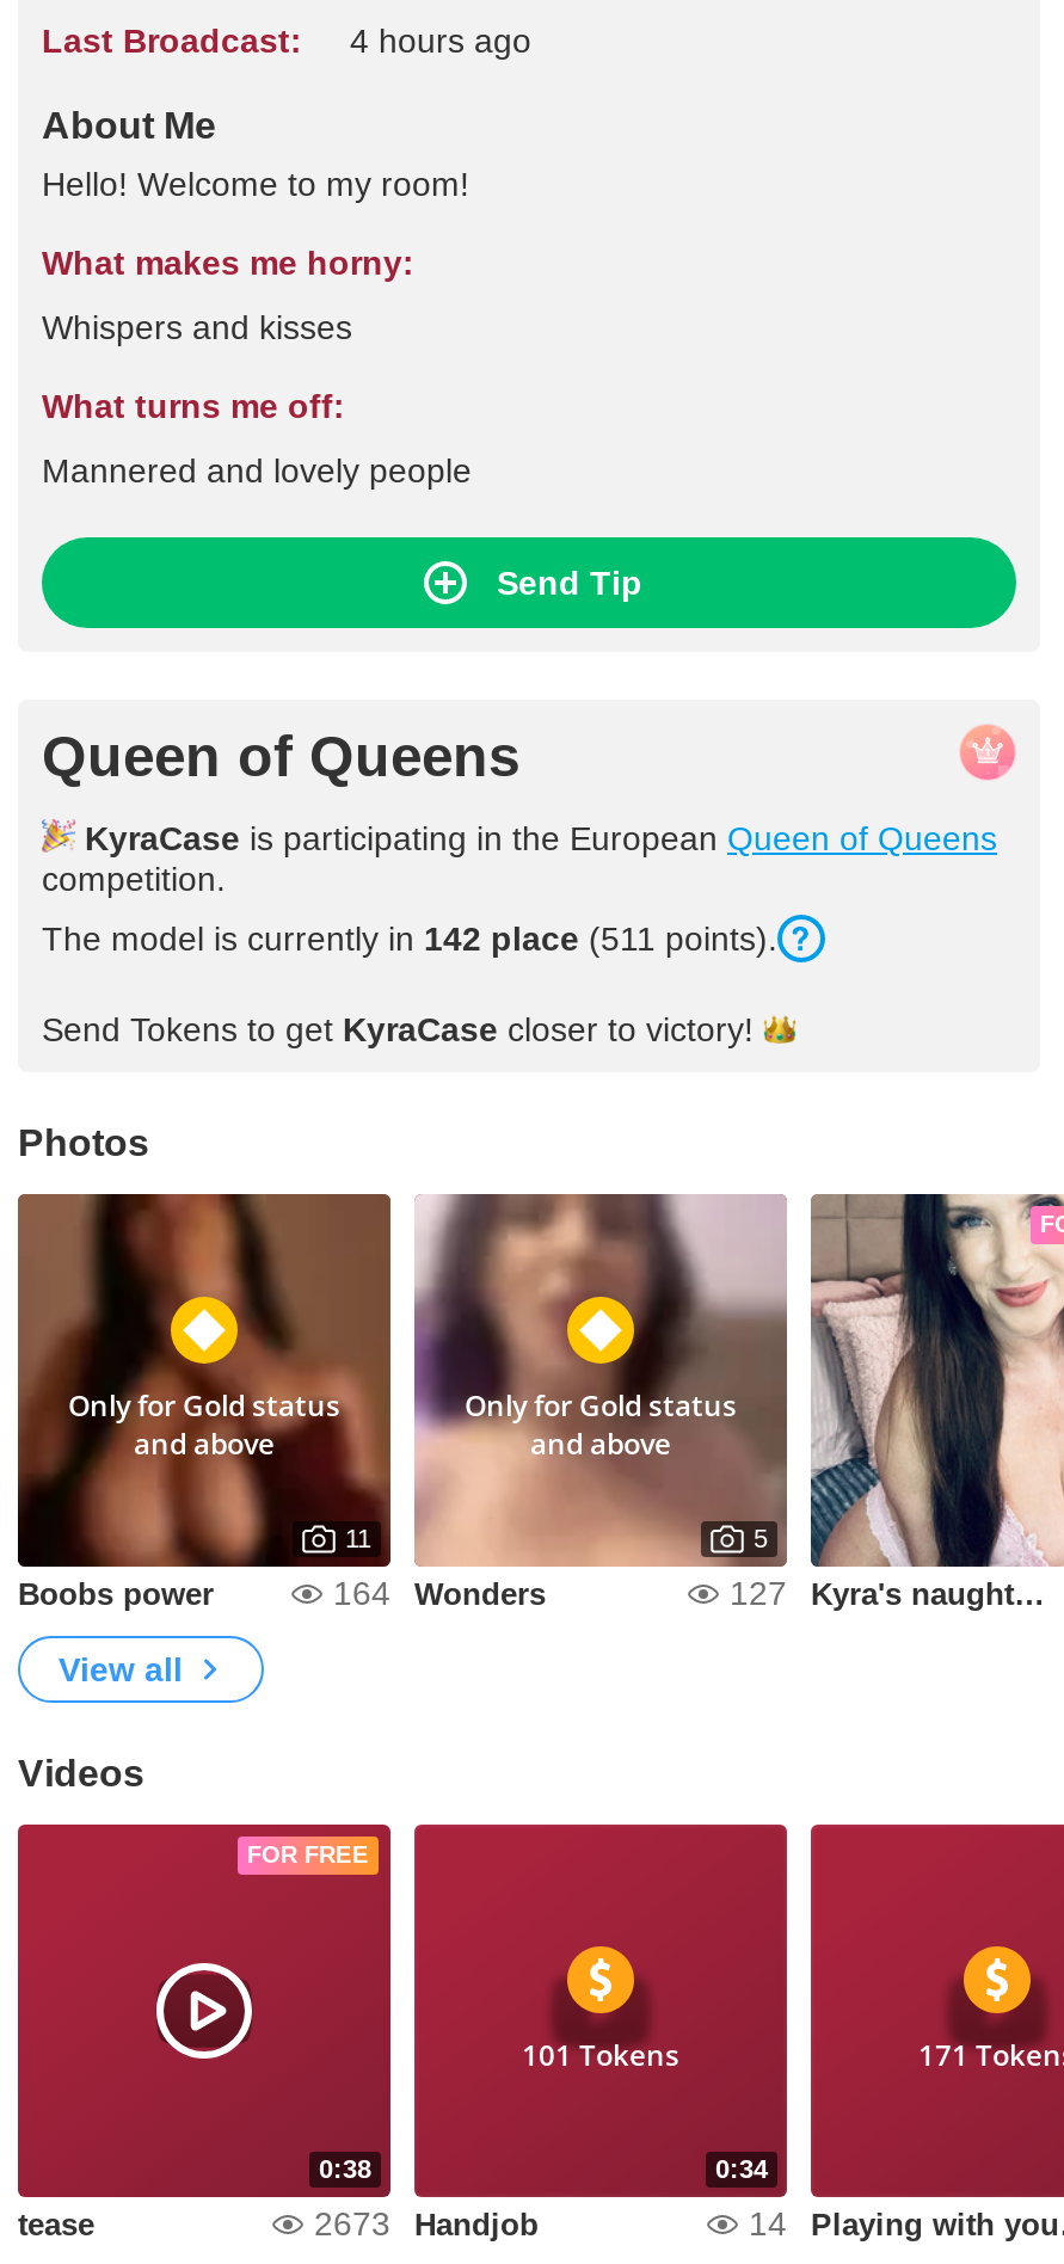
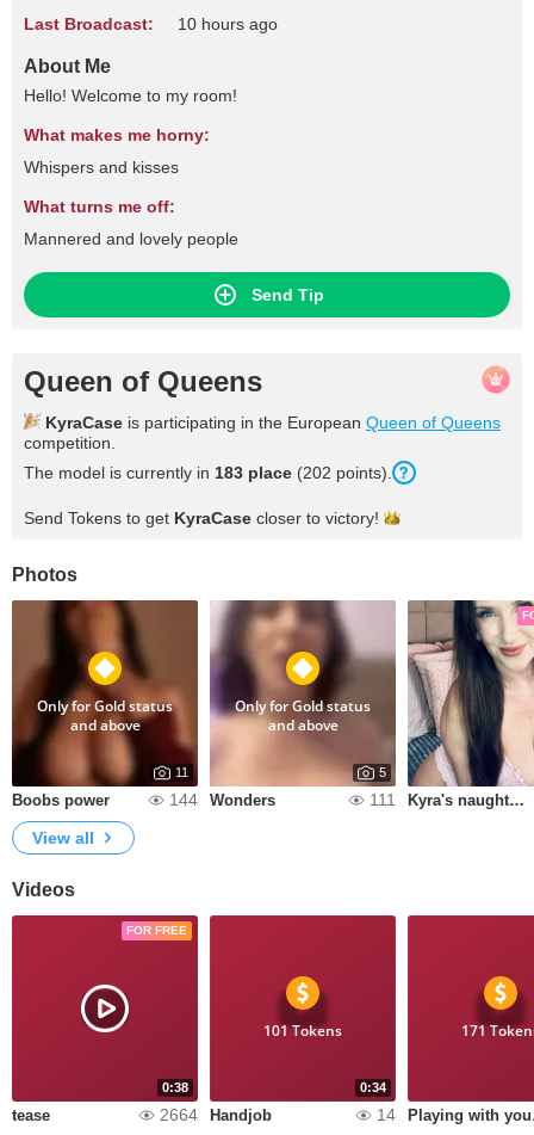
- Last Broadcast: 4 hours ago
+ Last Broadcast: 10 hours ago

- The model is currently in 142 place (511 points).
+ The model is currently in 183 place (202 points).

- 164 Wonders
+ 144 Wonders

- 127
+ 111

- 2673 Handjob
+ 2664 Handjob
